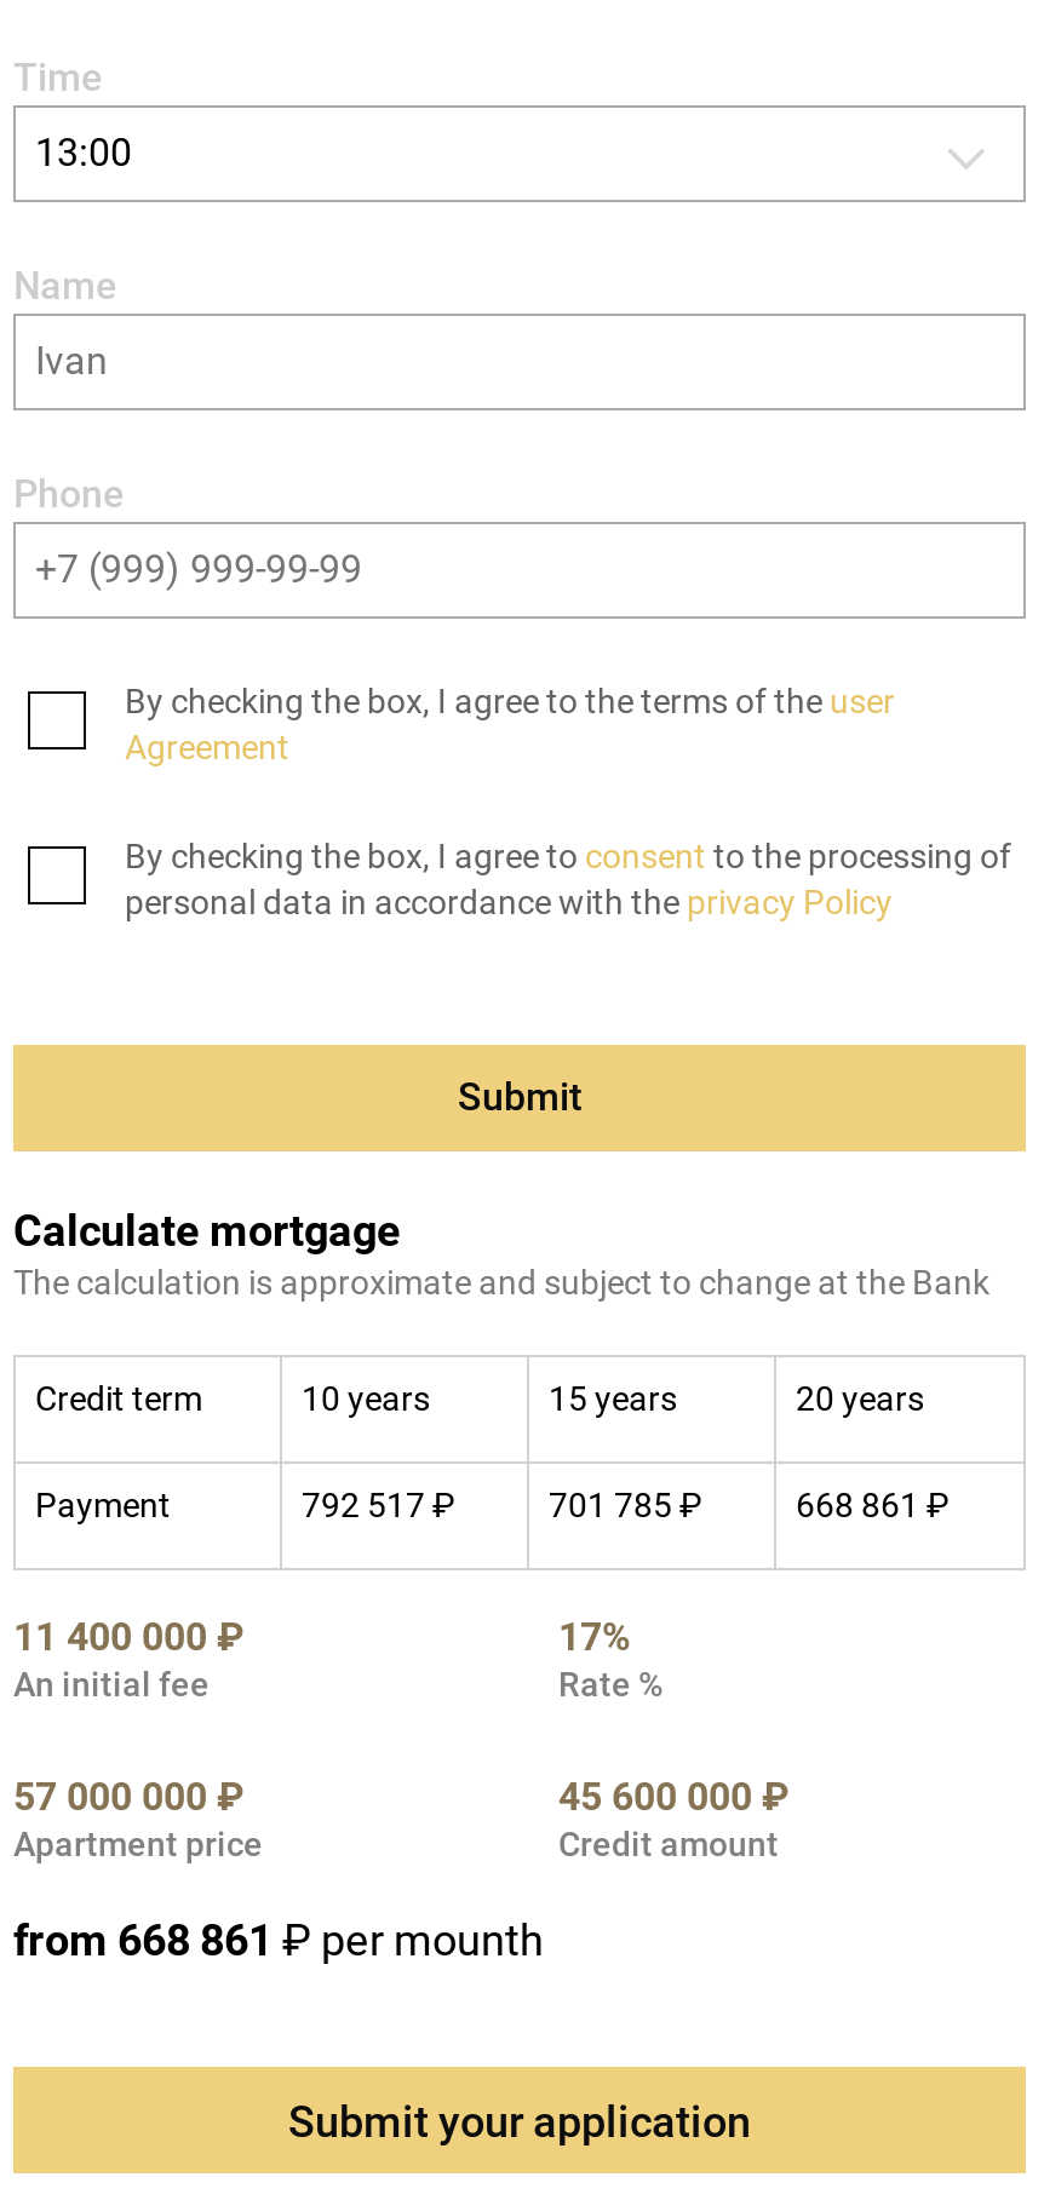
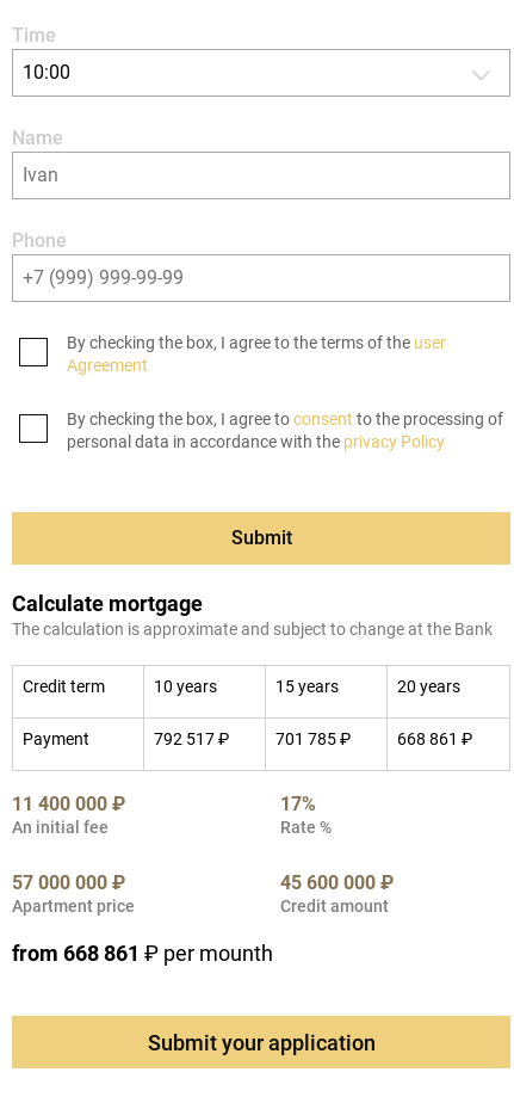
- 13:00
+ 10:00
